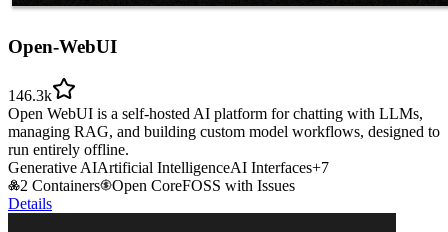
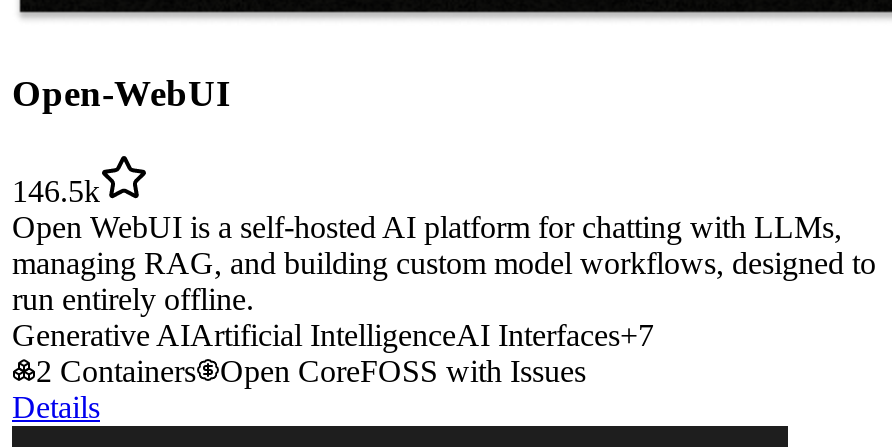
- 146.3k
+ 146.5k
